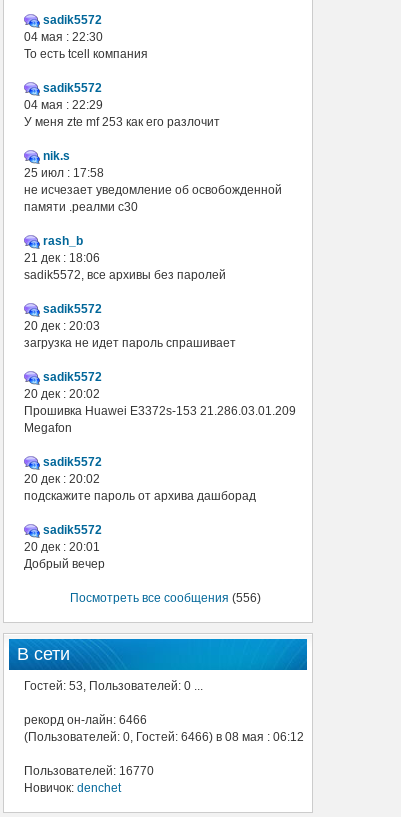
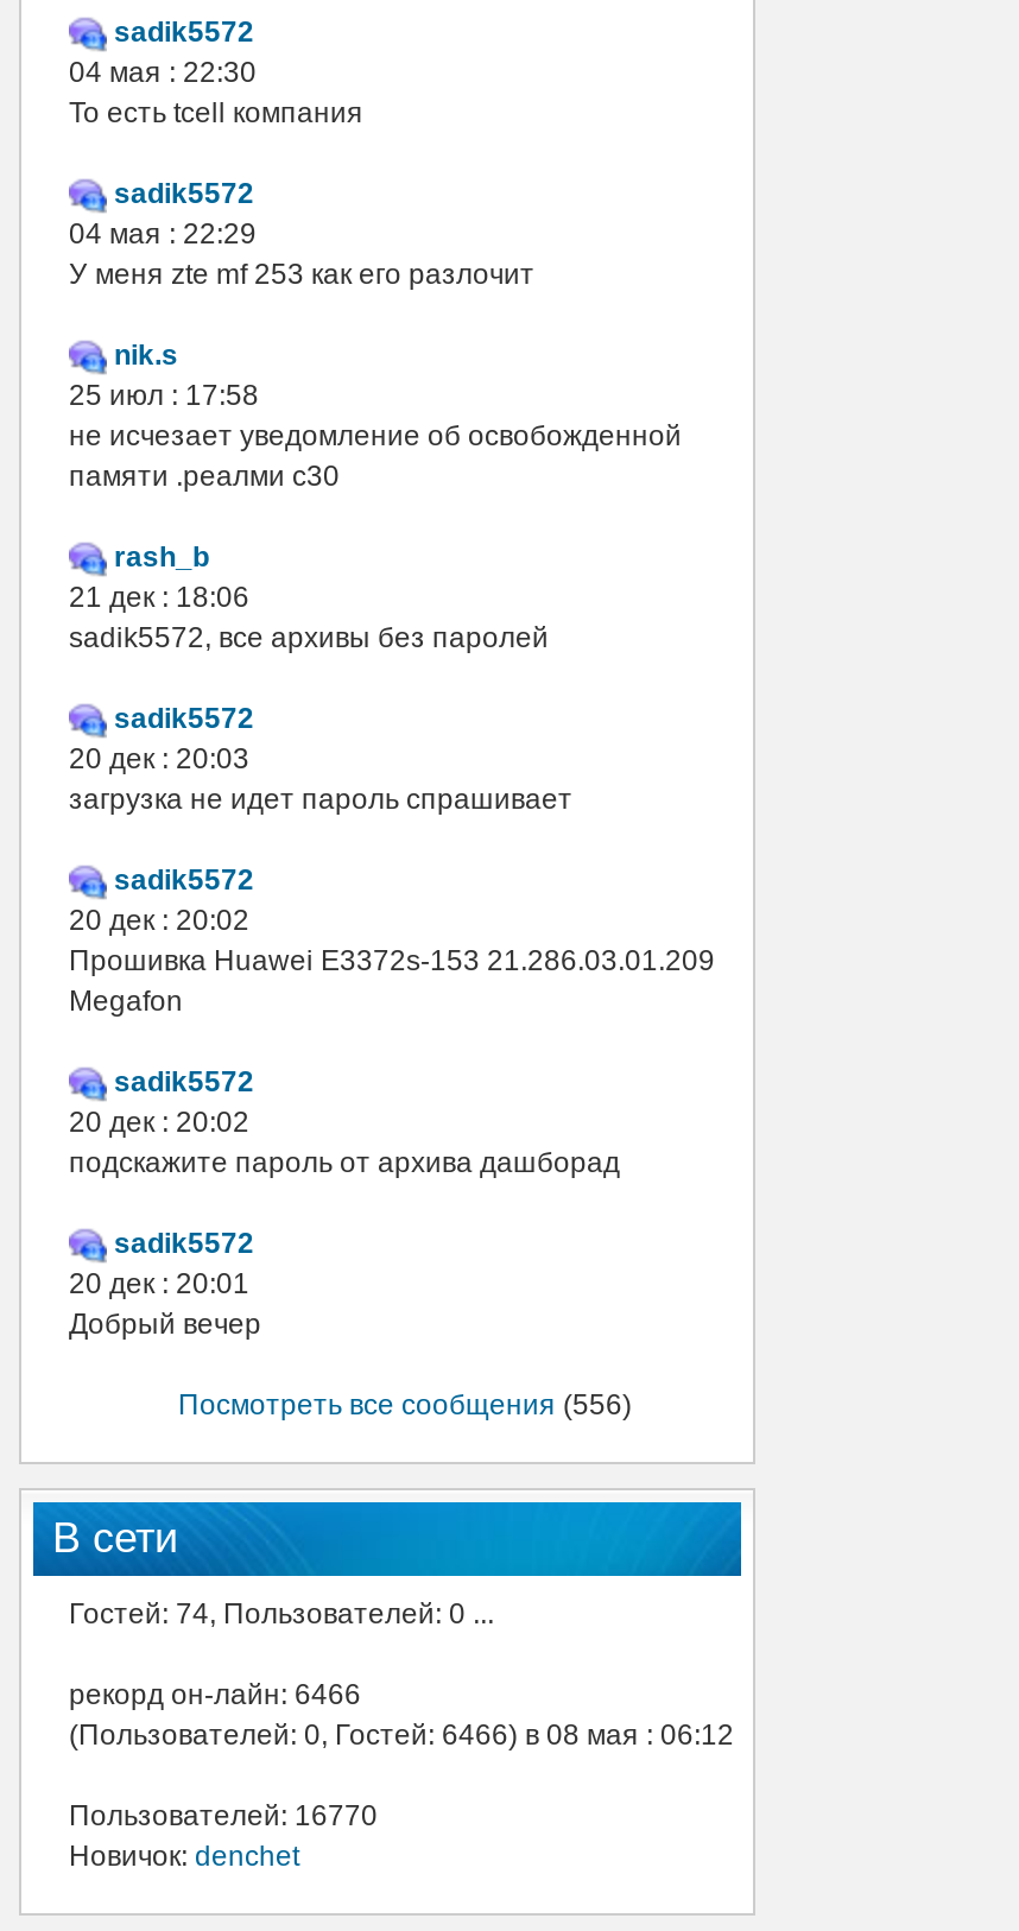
- Гостей: 53, Пользователей: 0 ...
+ Гостей: 74, Пользователей: 0 ...
